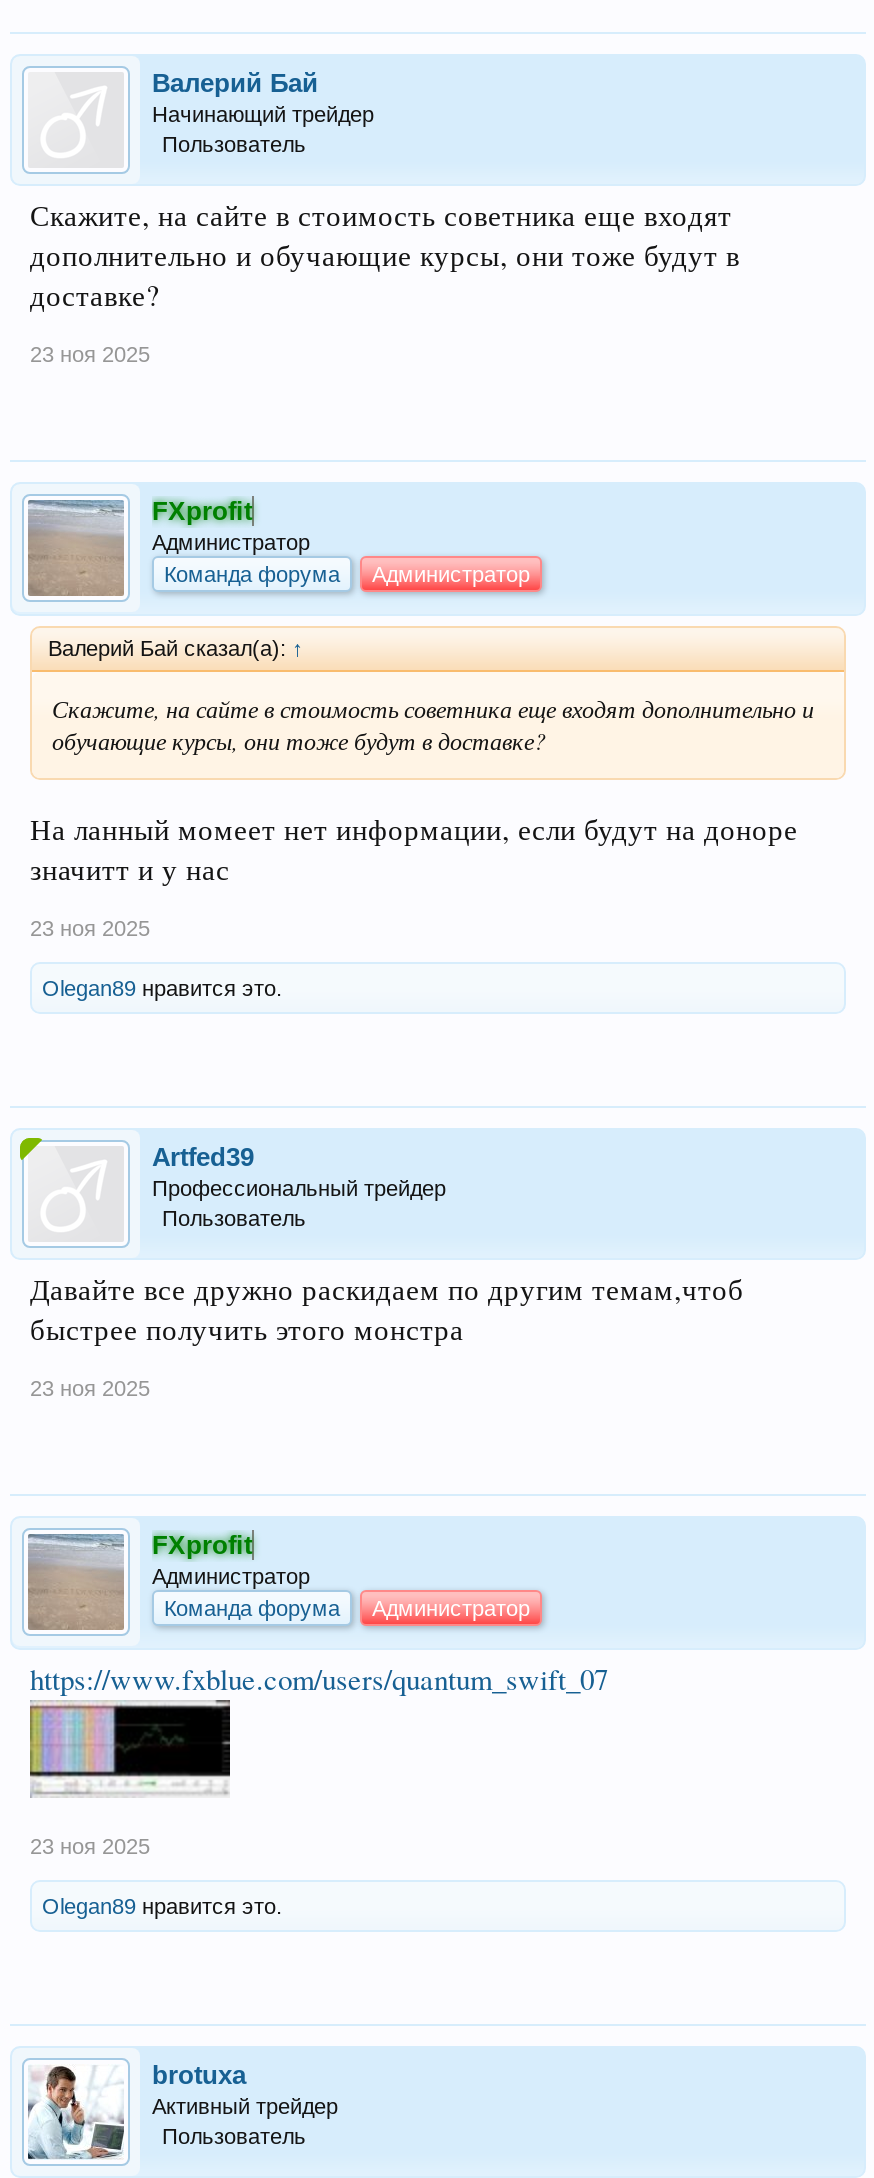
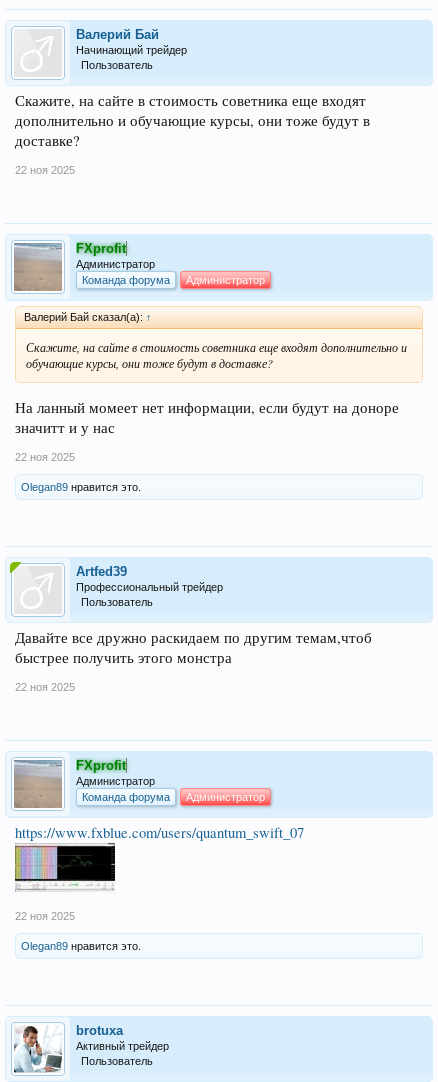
- 23 ноя 2025
+ 22 ноя 2025

- 23 ноя 2025
+ 22 ноя 2025

- 23 ноя 2025
+ 22 ноя 2025

- 23 ноя 2025
+ 22 ноя 2025
